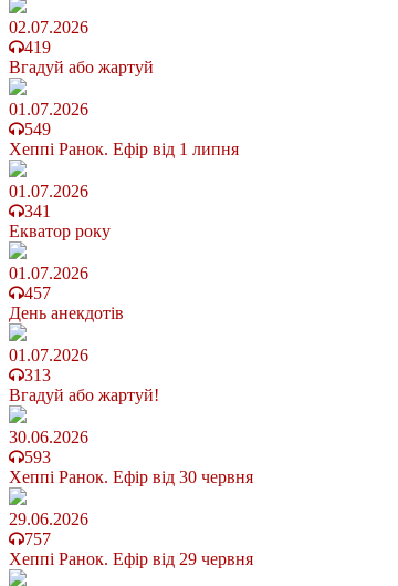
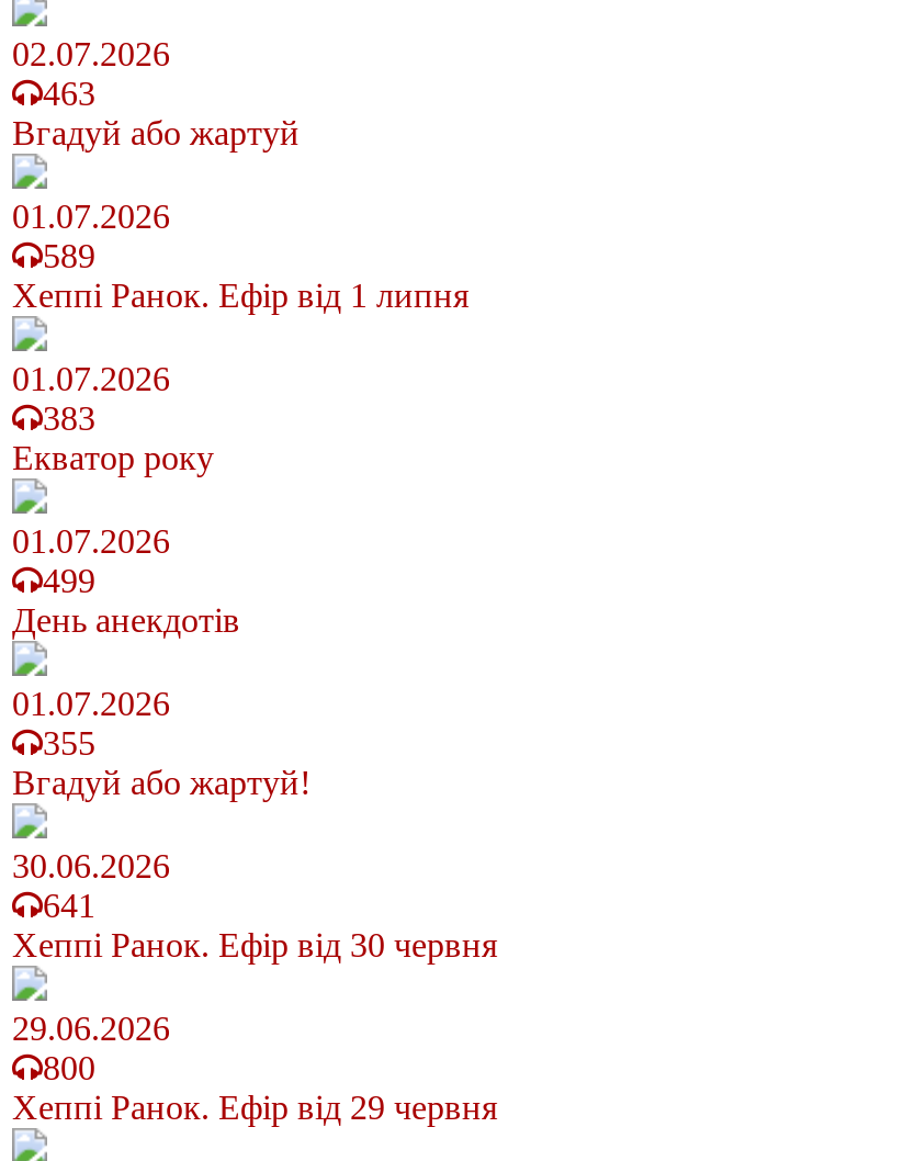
- 419
+ 463

- 549
+ 589

- 341
+ 383

- 457
+ 499

- 313
+ 355

- 593
+ 641

- 757
+ 800
